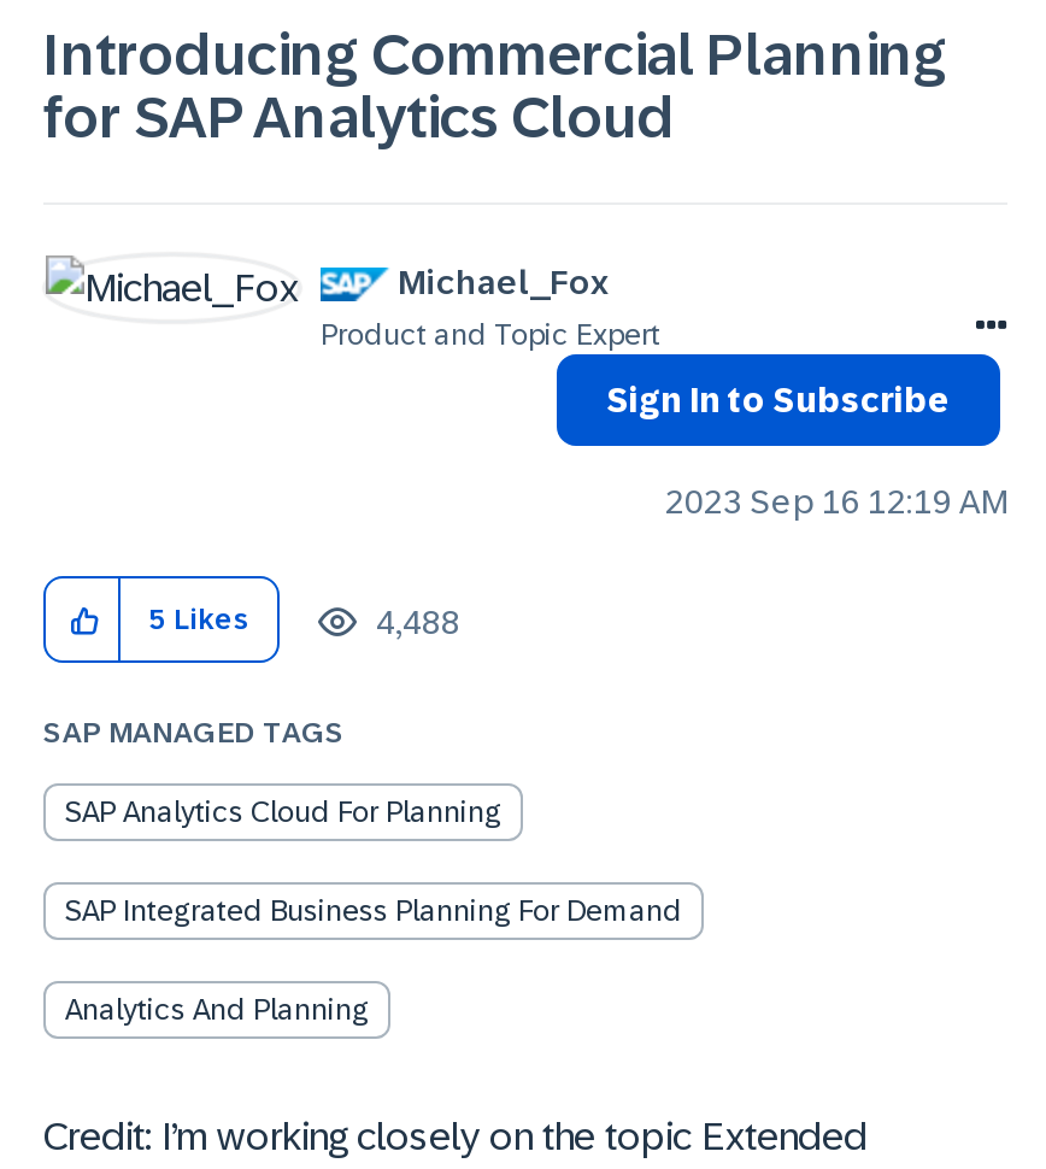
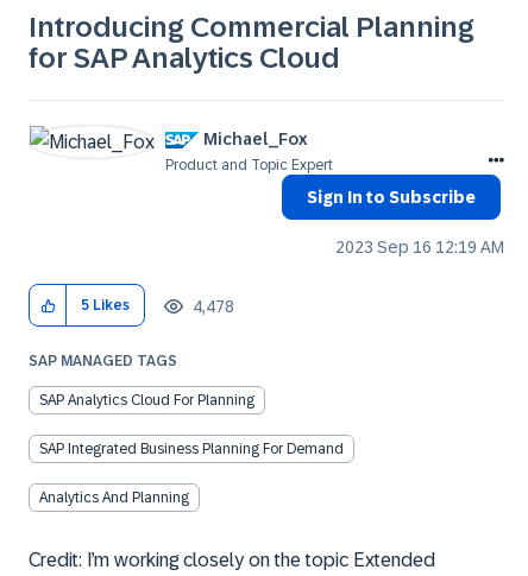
- 4,488
+ 4,478
